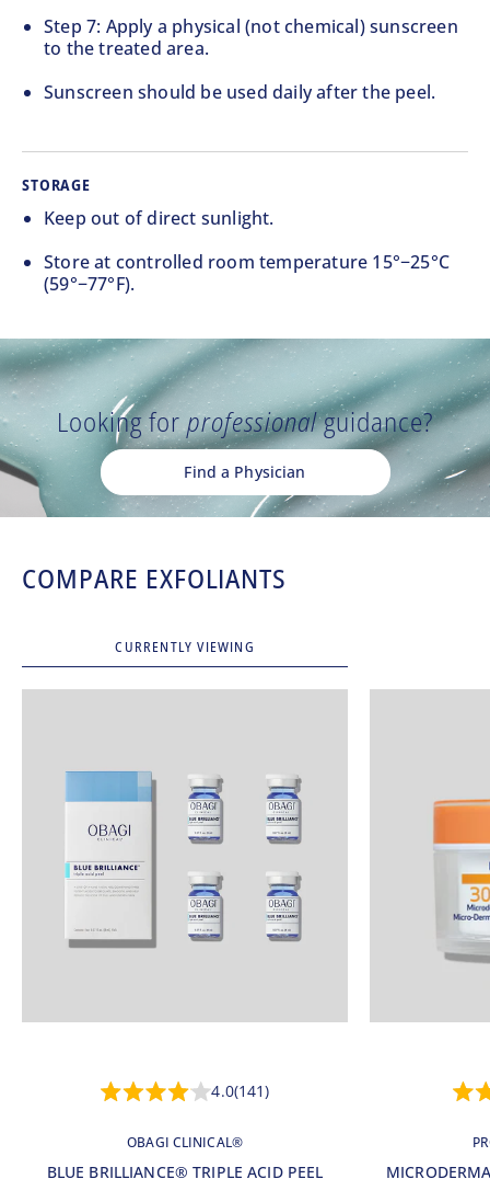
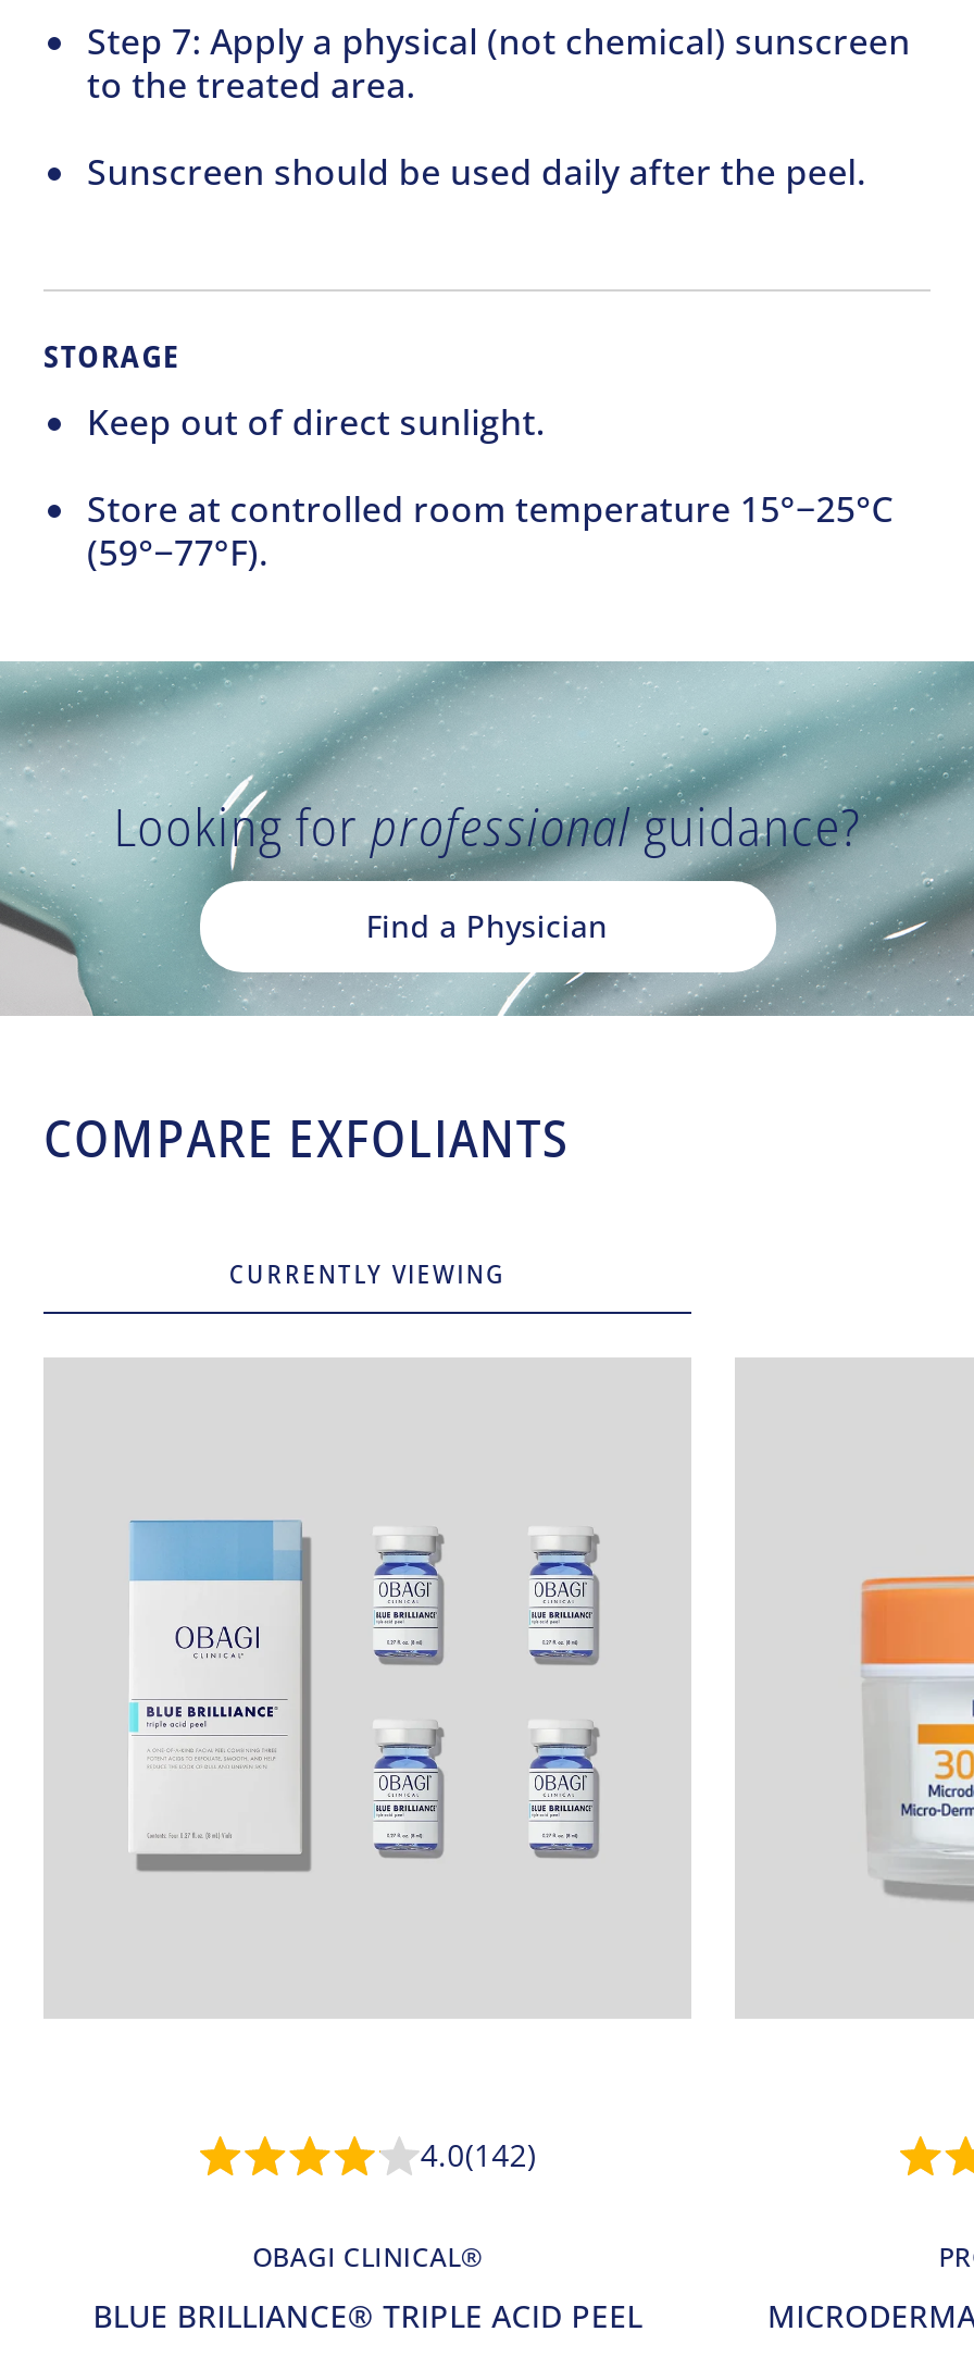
- 4.0 141
+ 4.0 142
